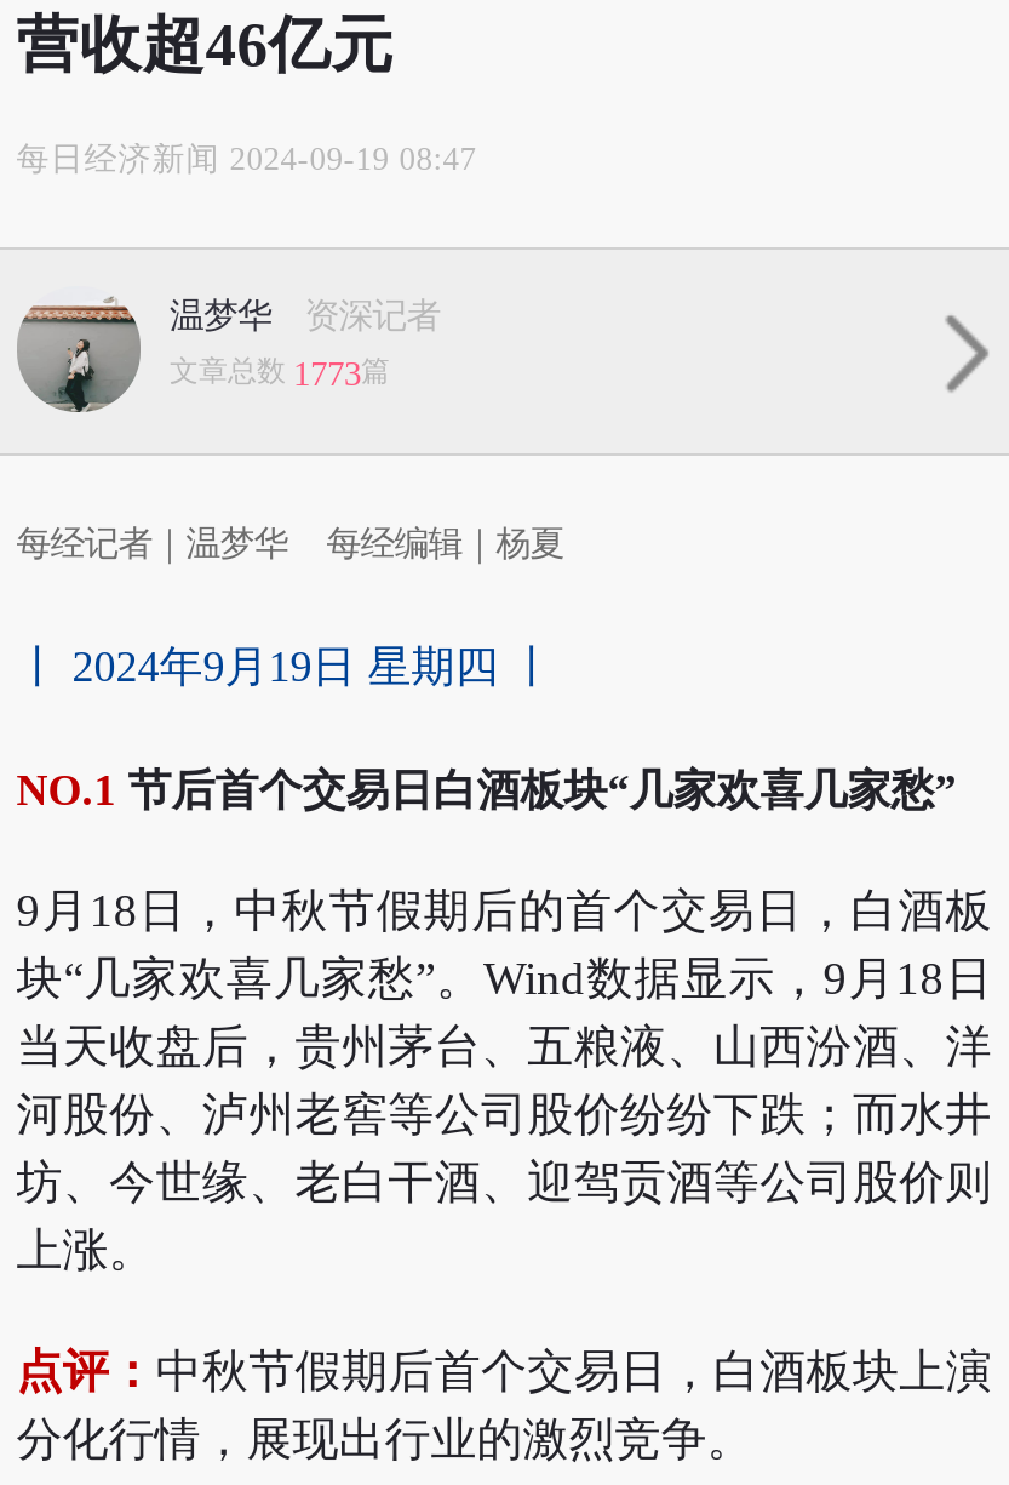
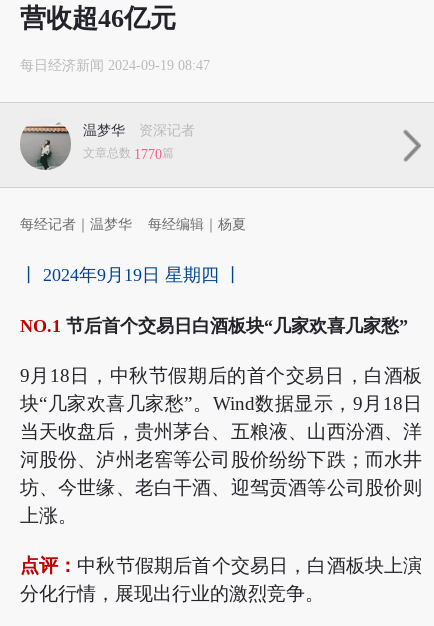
- 文章总数1773篇
+ 文章总数1770篇
